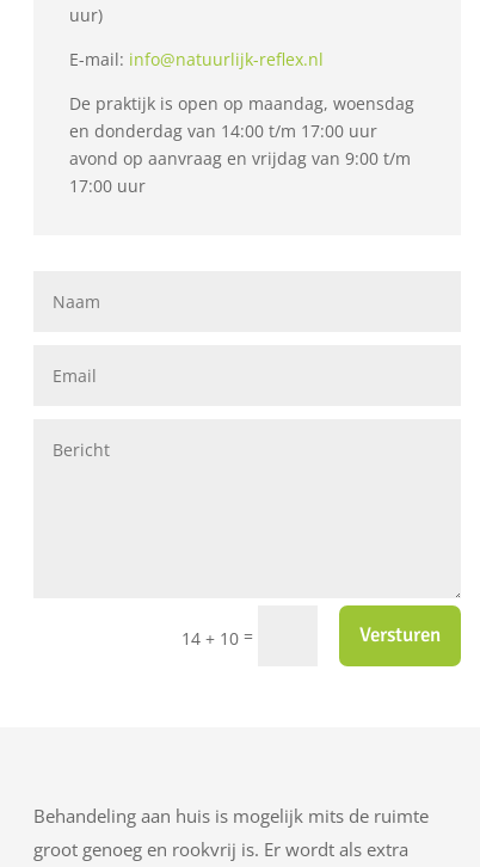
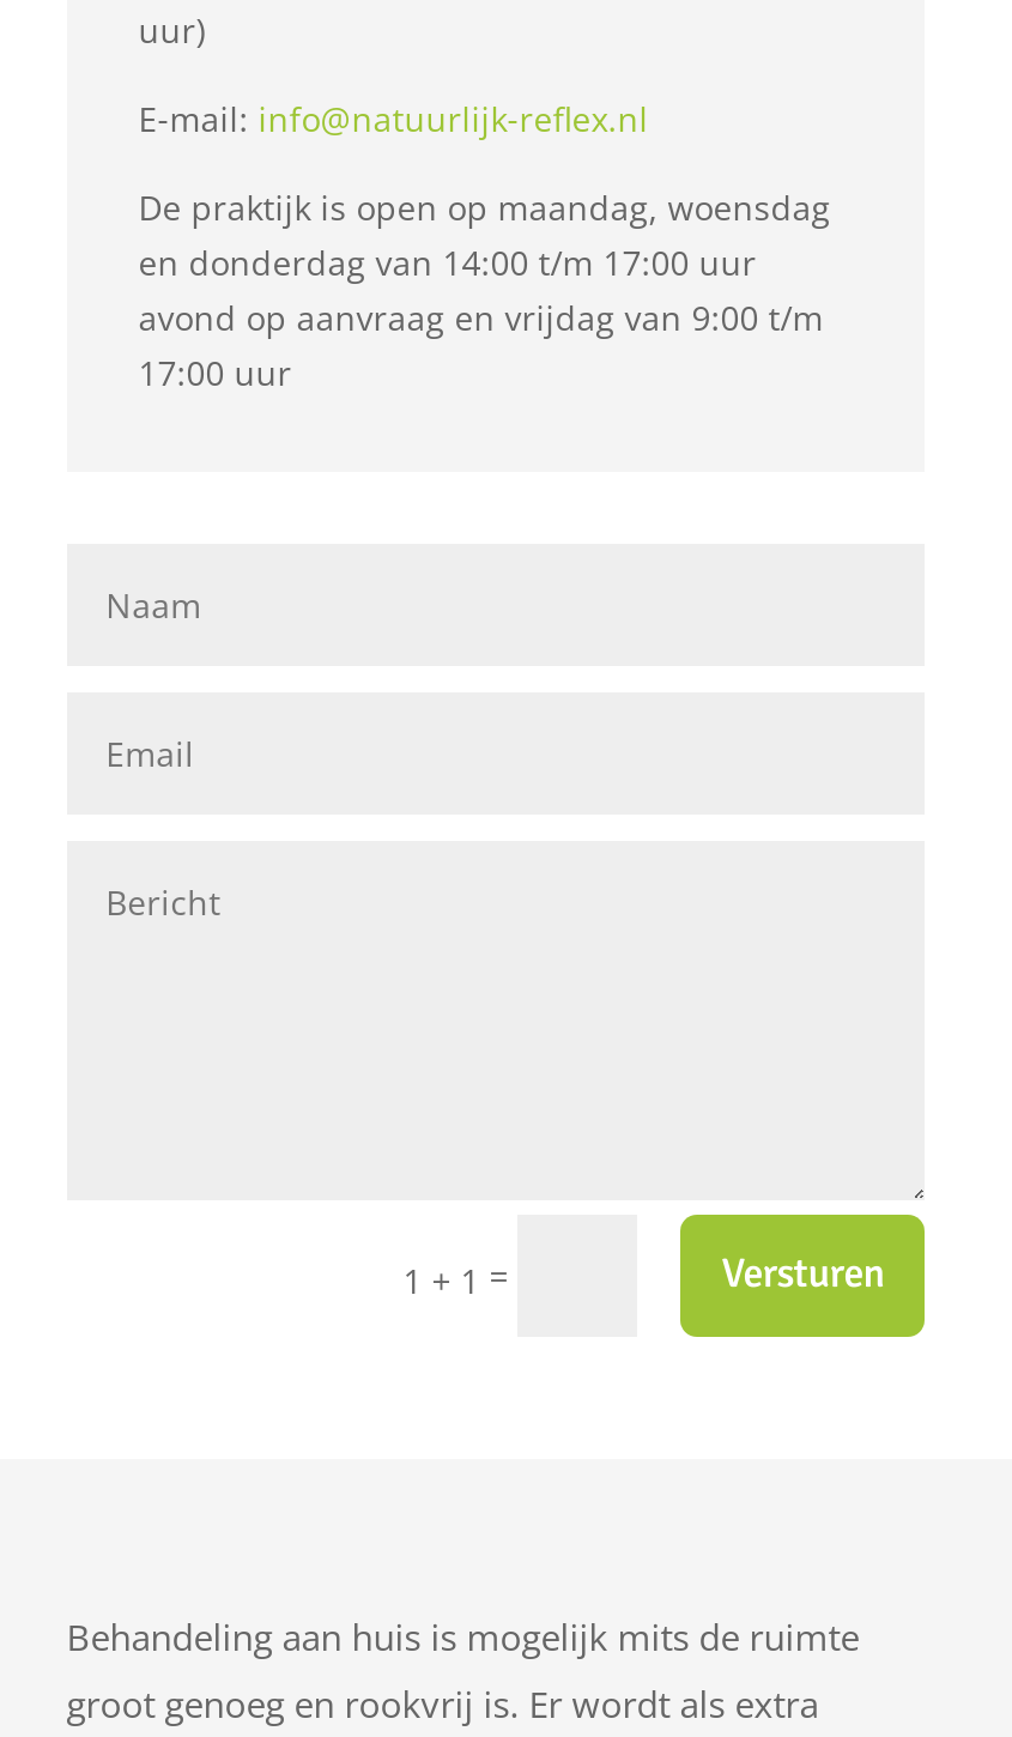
- 14 + 10 =
+ 1 + 1 =
